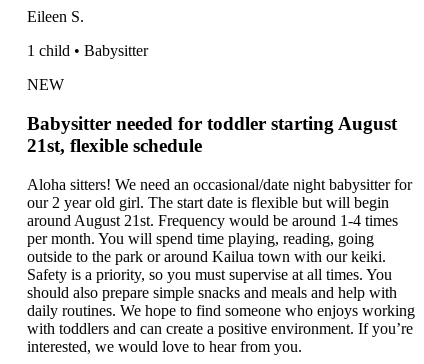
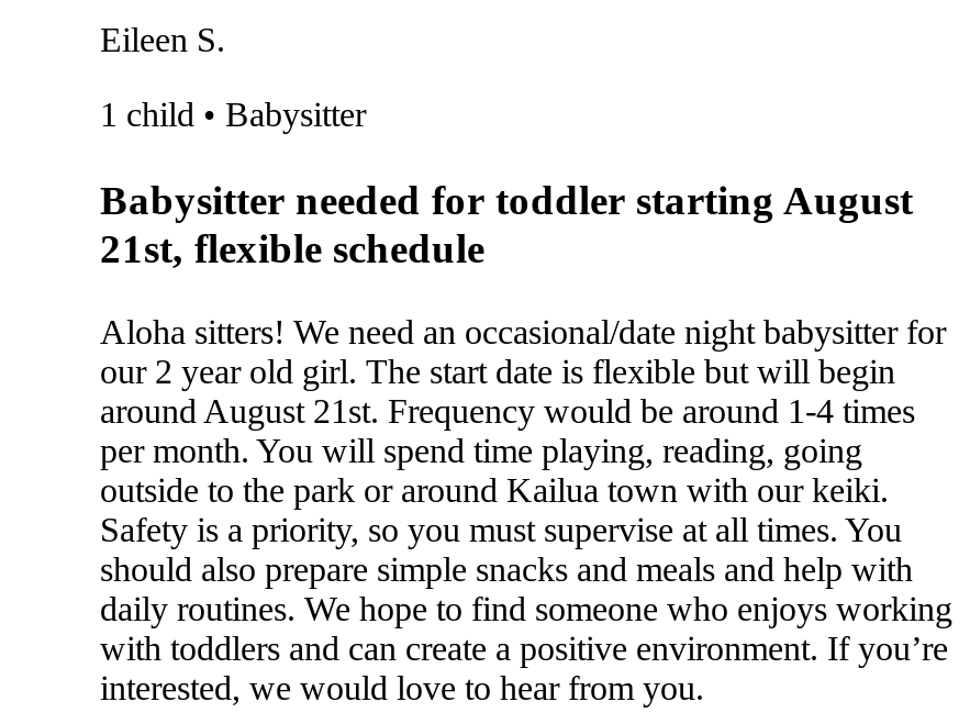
- NEW
